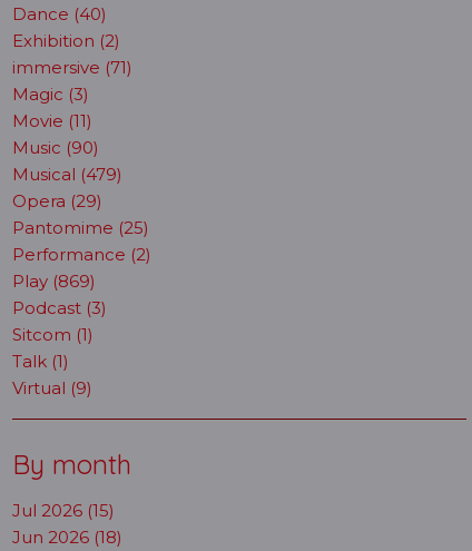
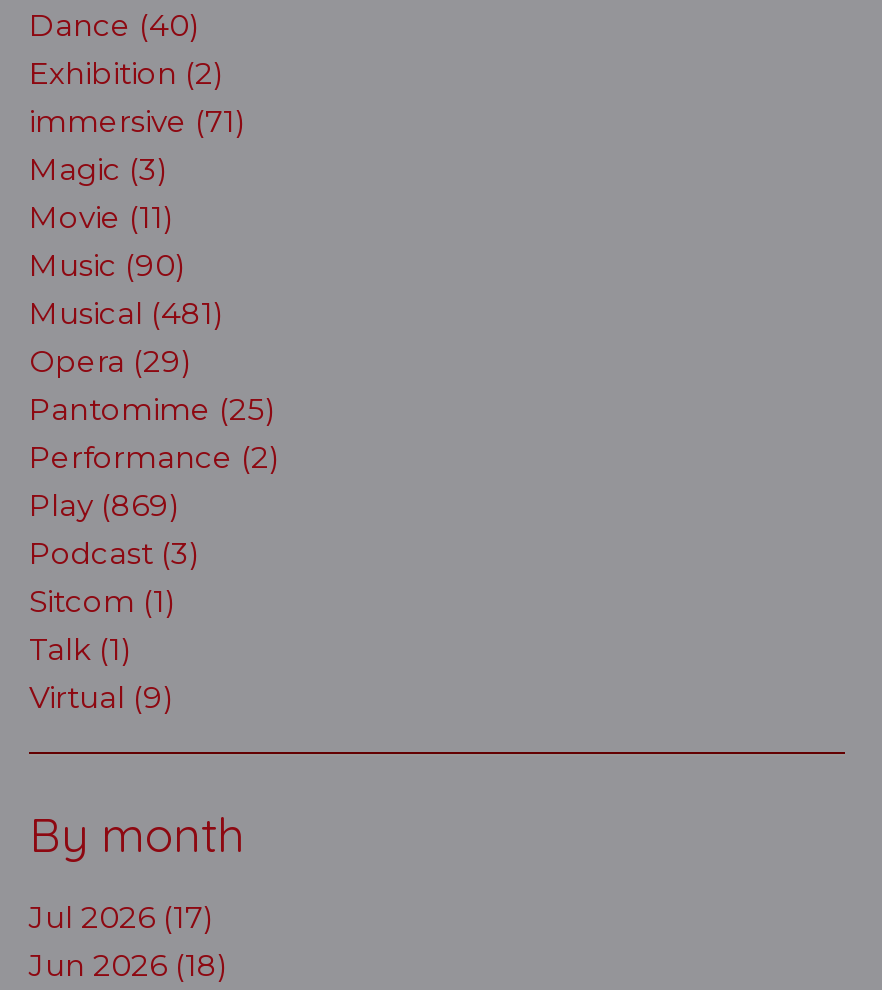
- Musical (479)
+ Musical (481)

- Jul 2026 (15)
+ Jul 2026 (17)
